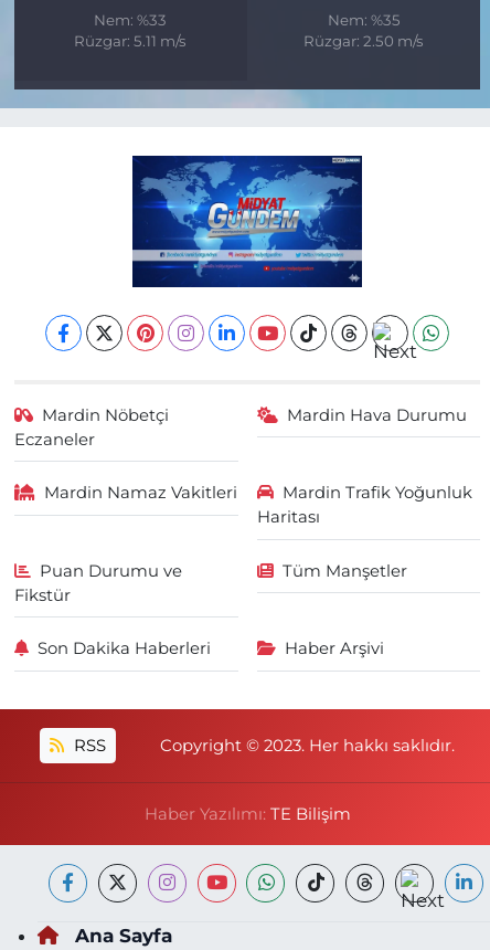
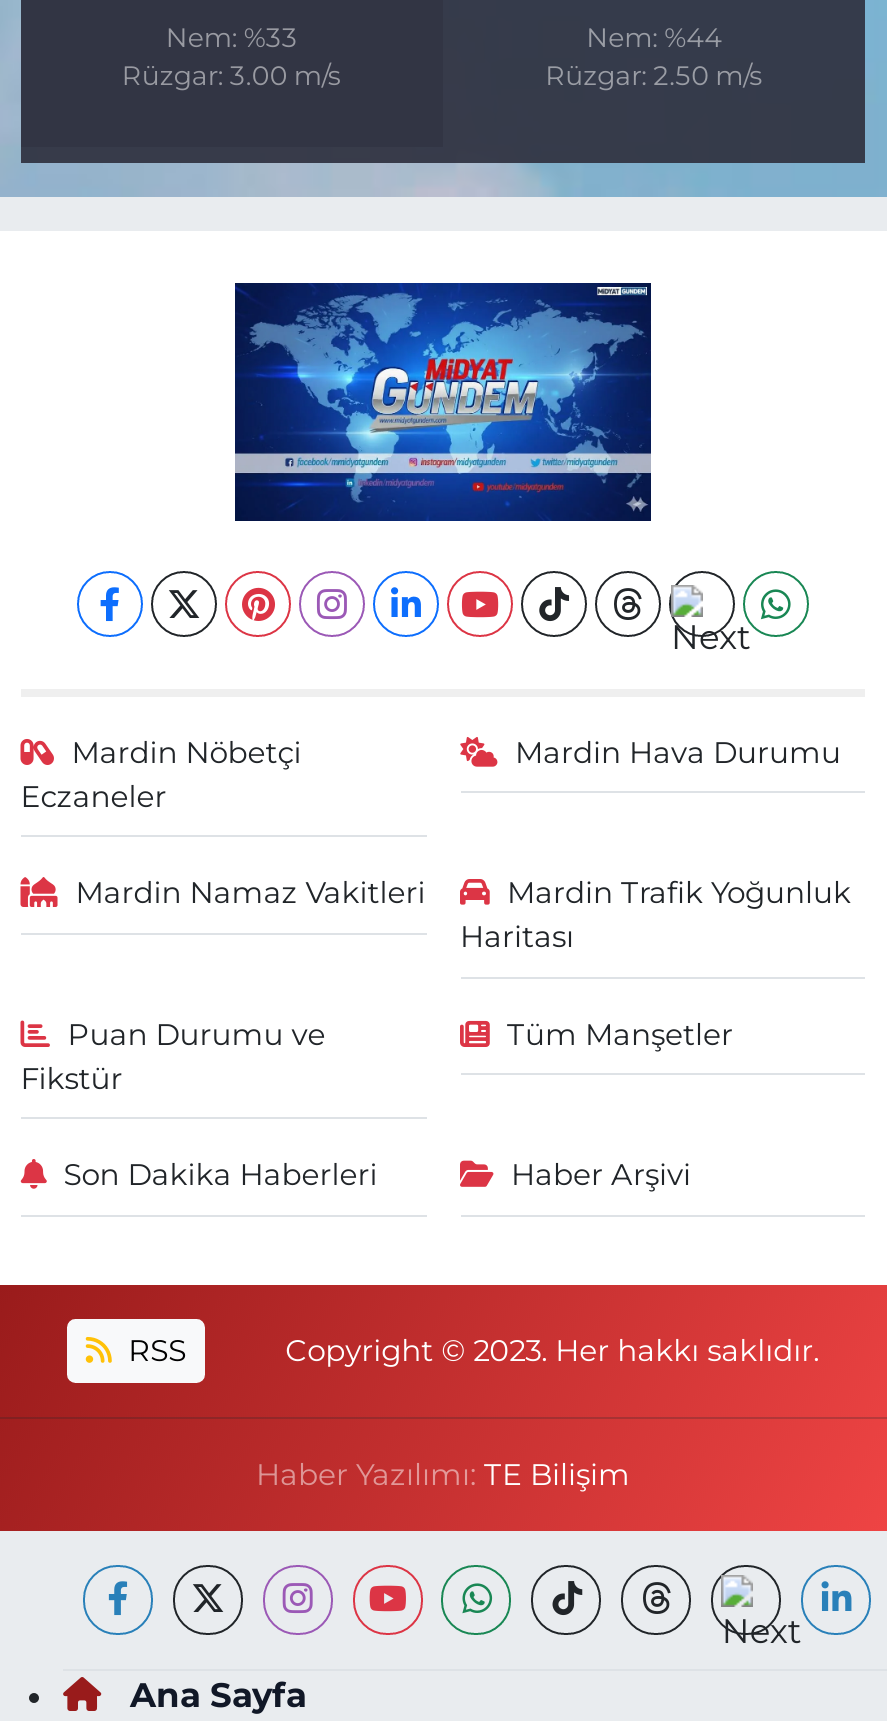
- Nem: %35
+ Nem: %44

- Rüzgar: 5.11 m/s
+ Rüzgar: 3.00 m/s
